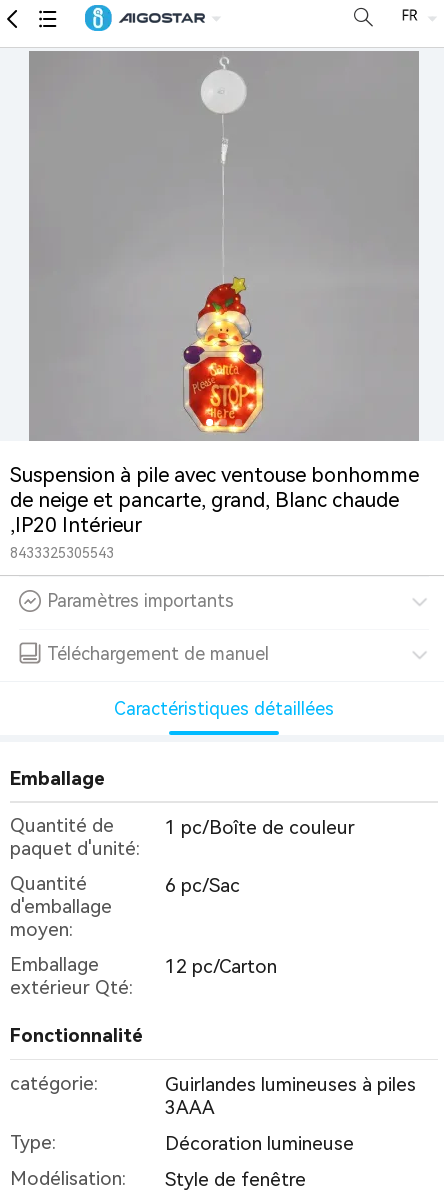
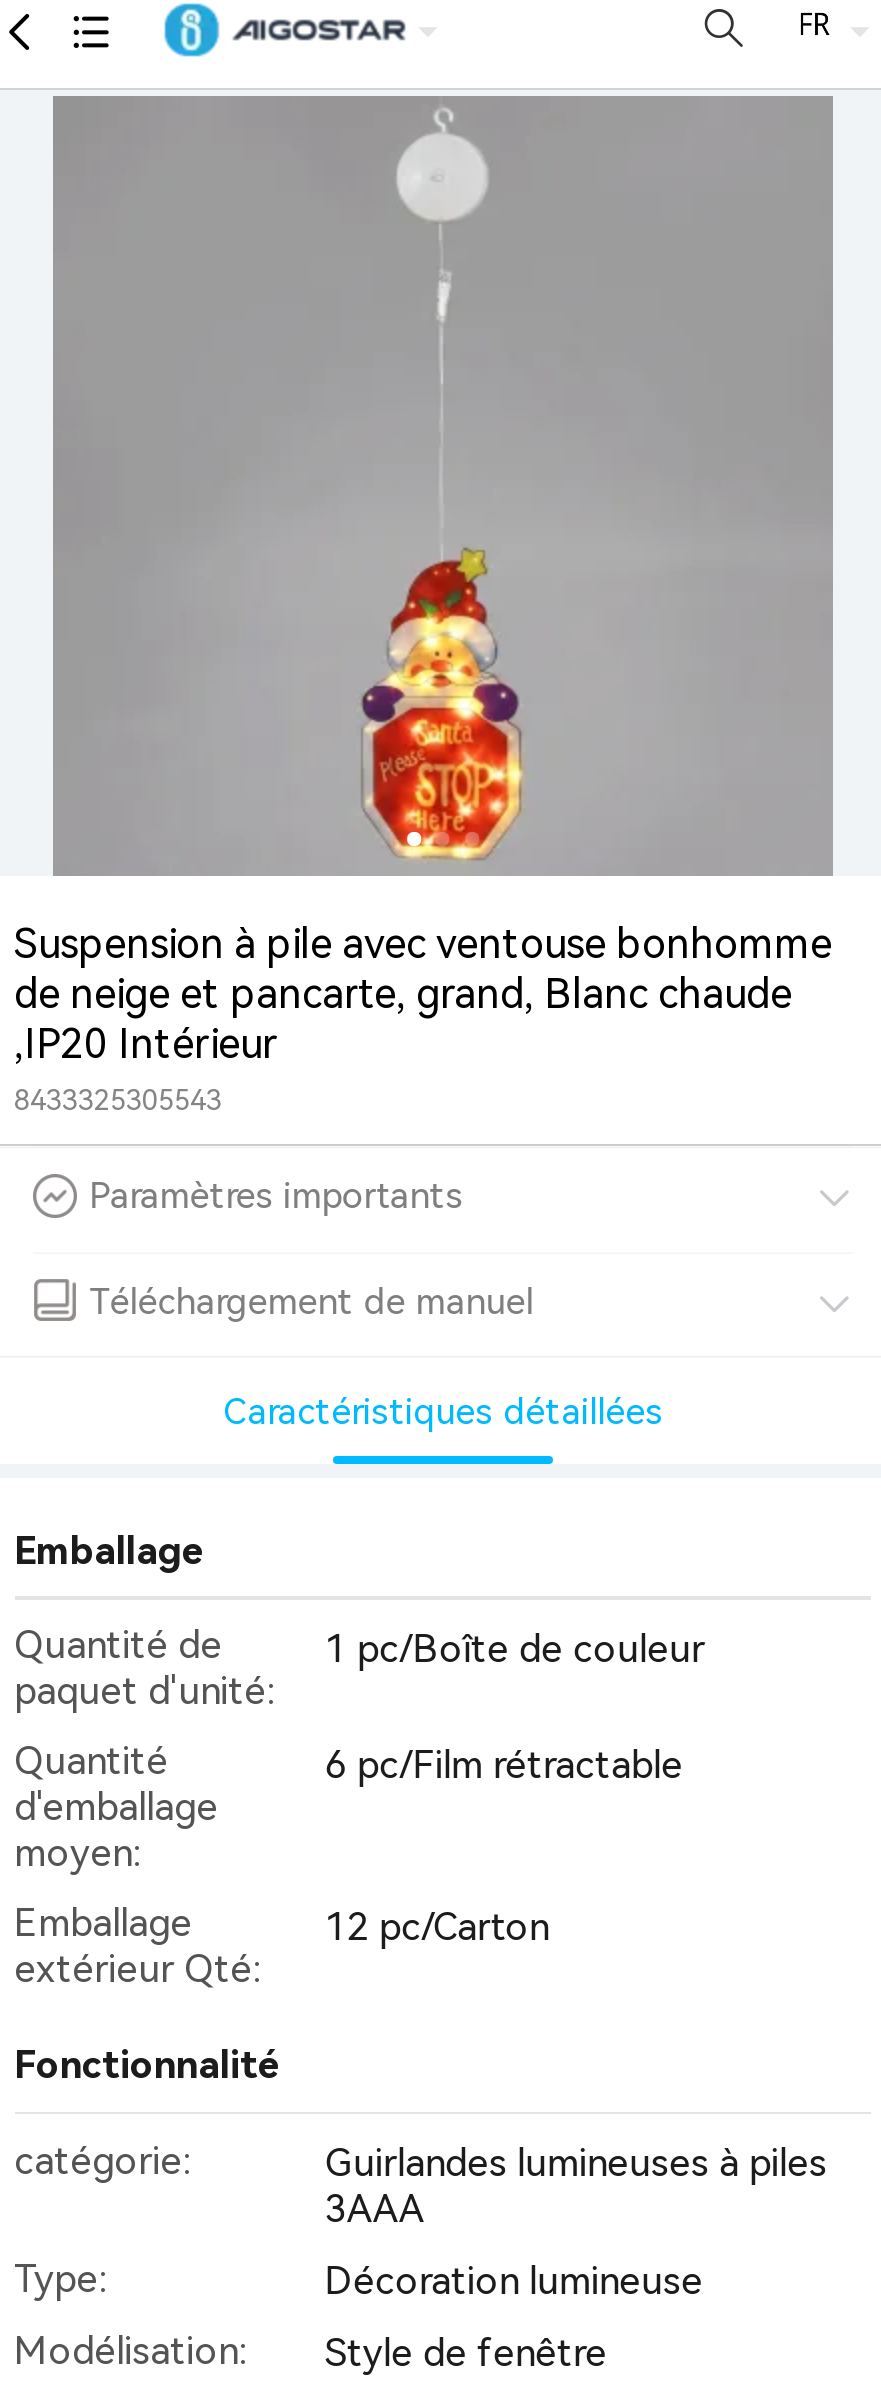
- 6 pc/Sac
+ 6 pc/Film rétractable
